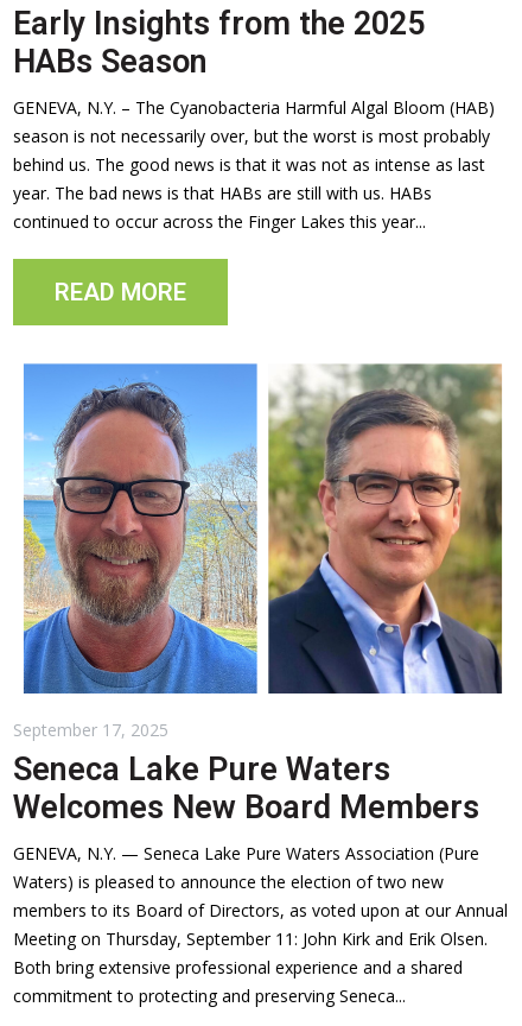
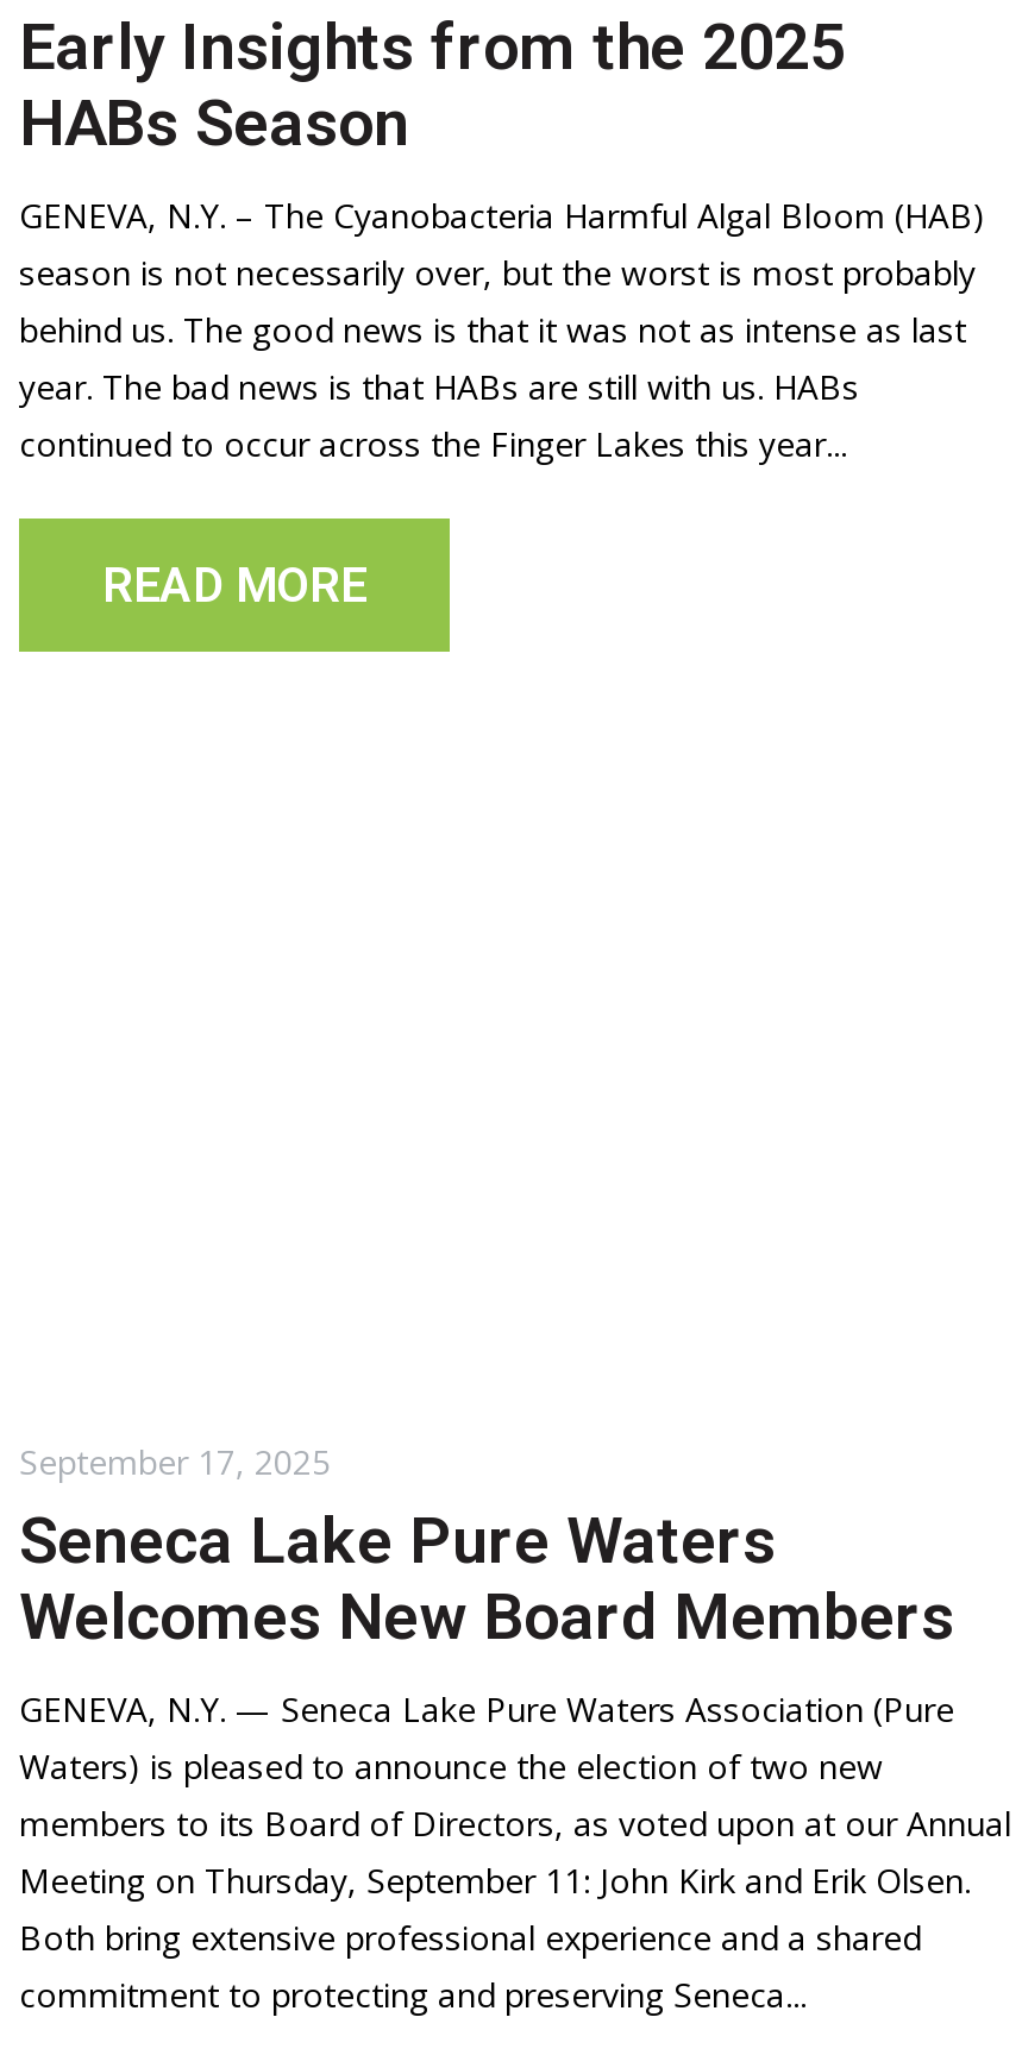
- [image]

- [image]
